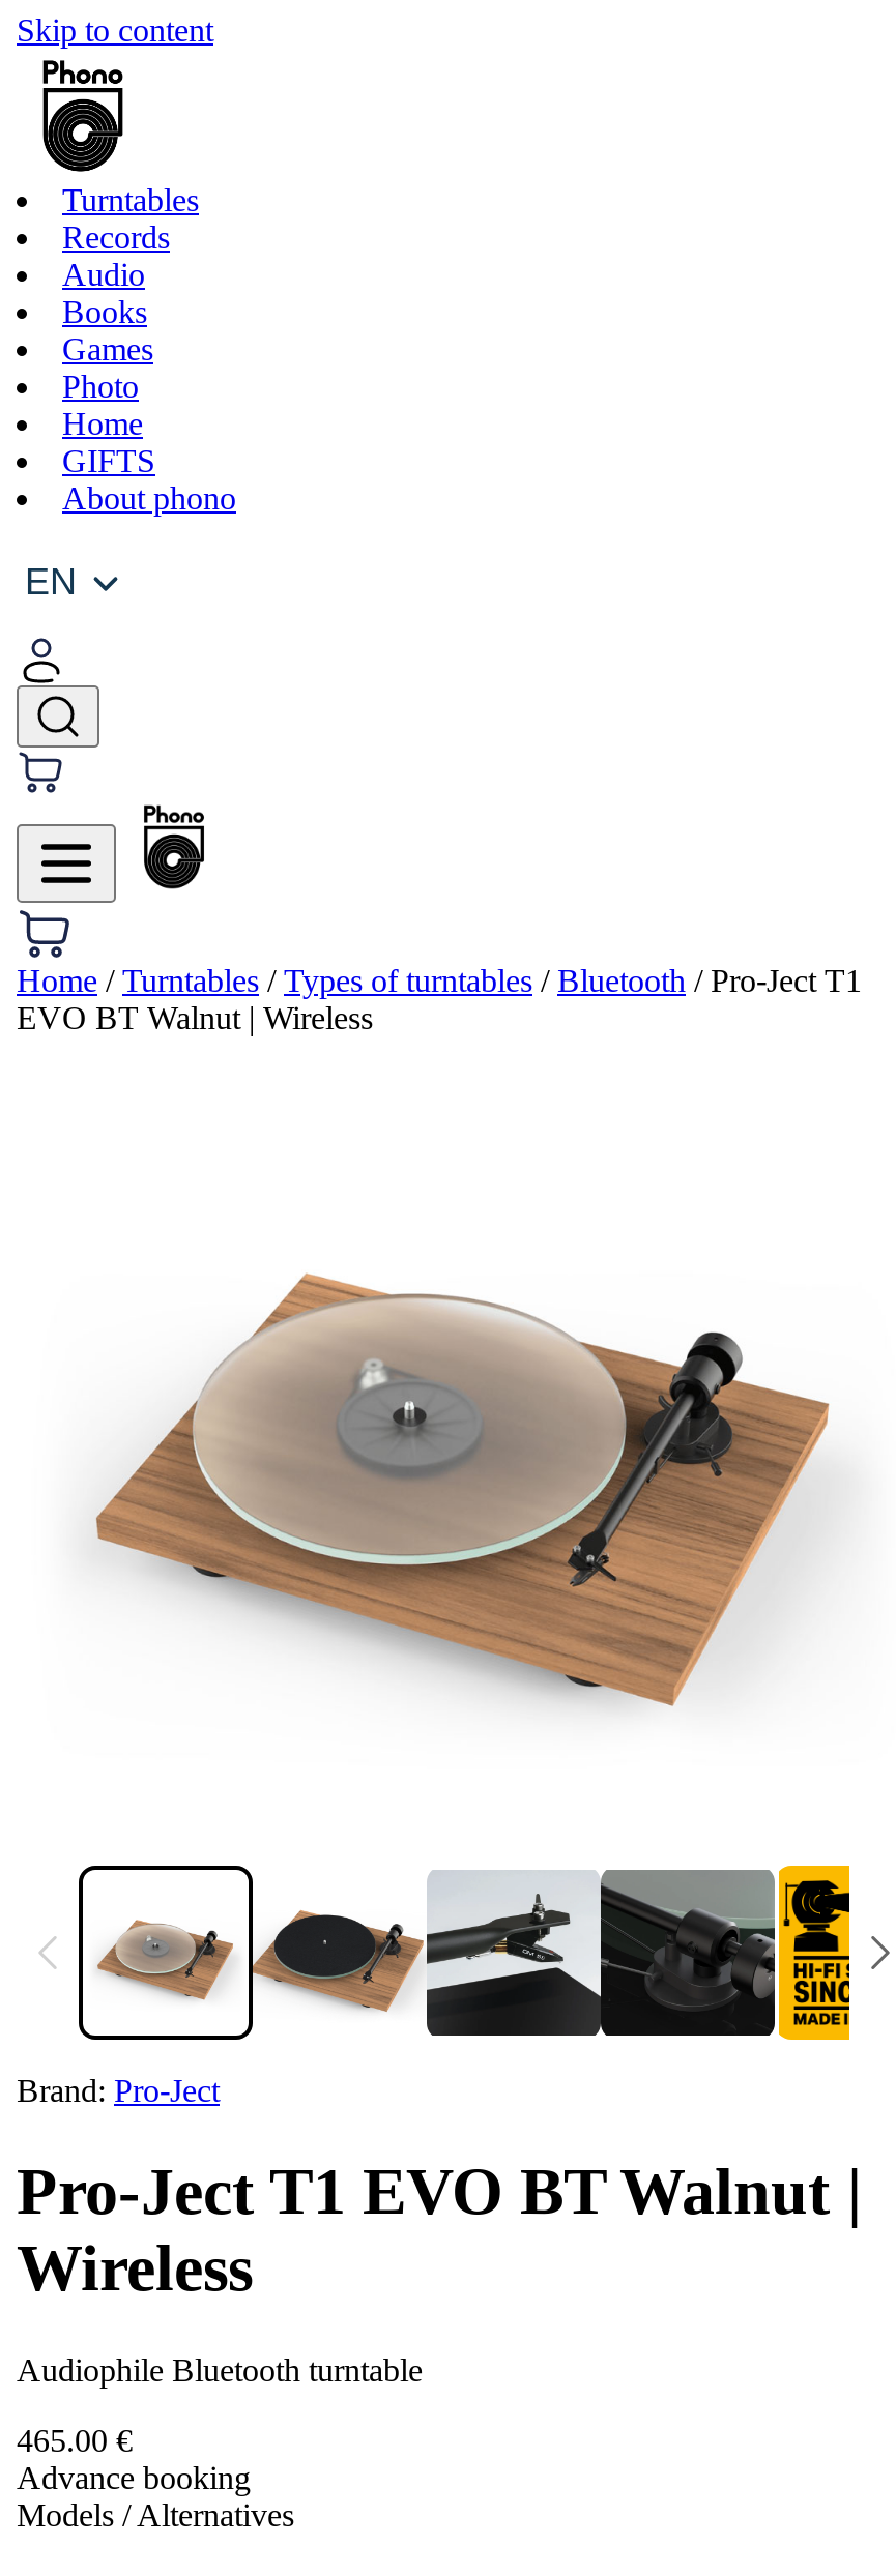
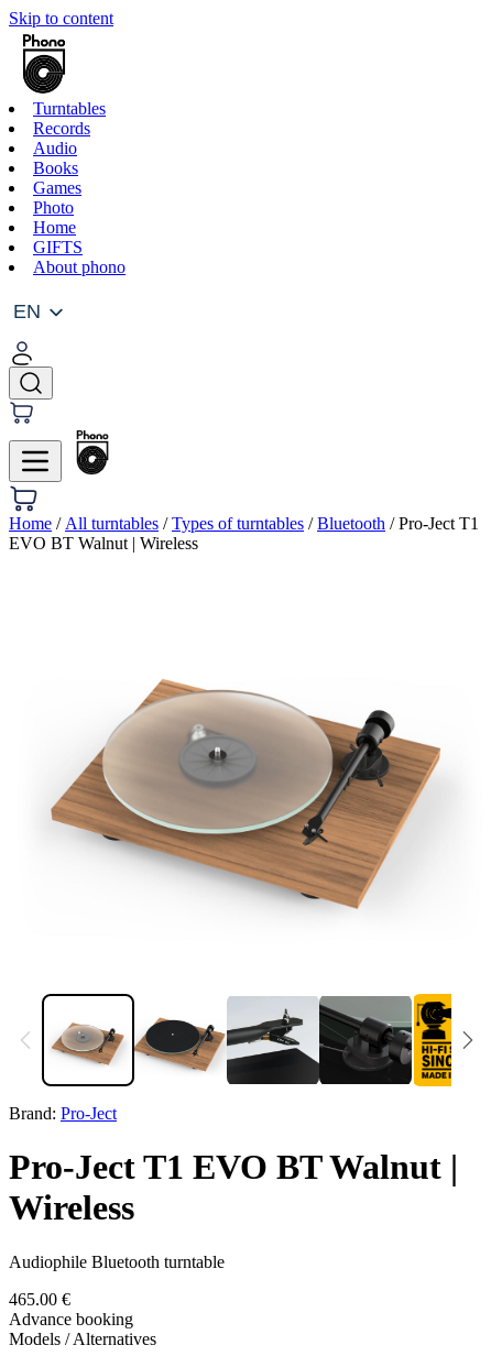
- Home / Turntables / Types of turntables / Bluetooth / Pro-Ject T1
+ Home / All turntables / Types of turntables / Bluetooth / Pro-Ject T1
